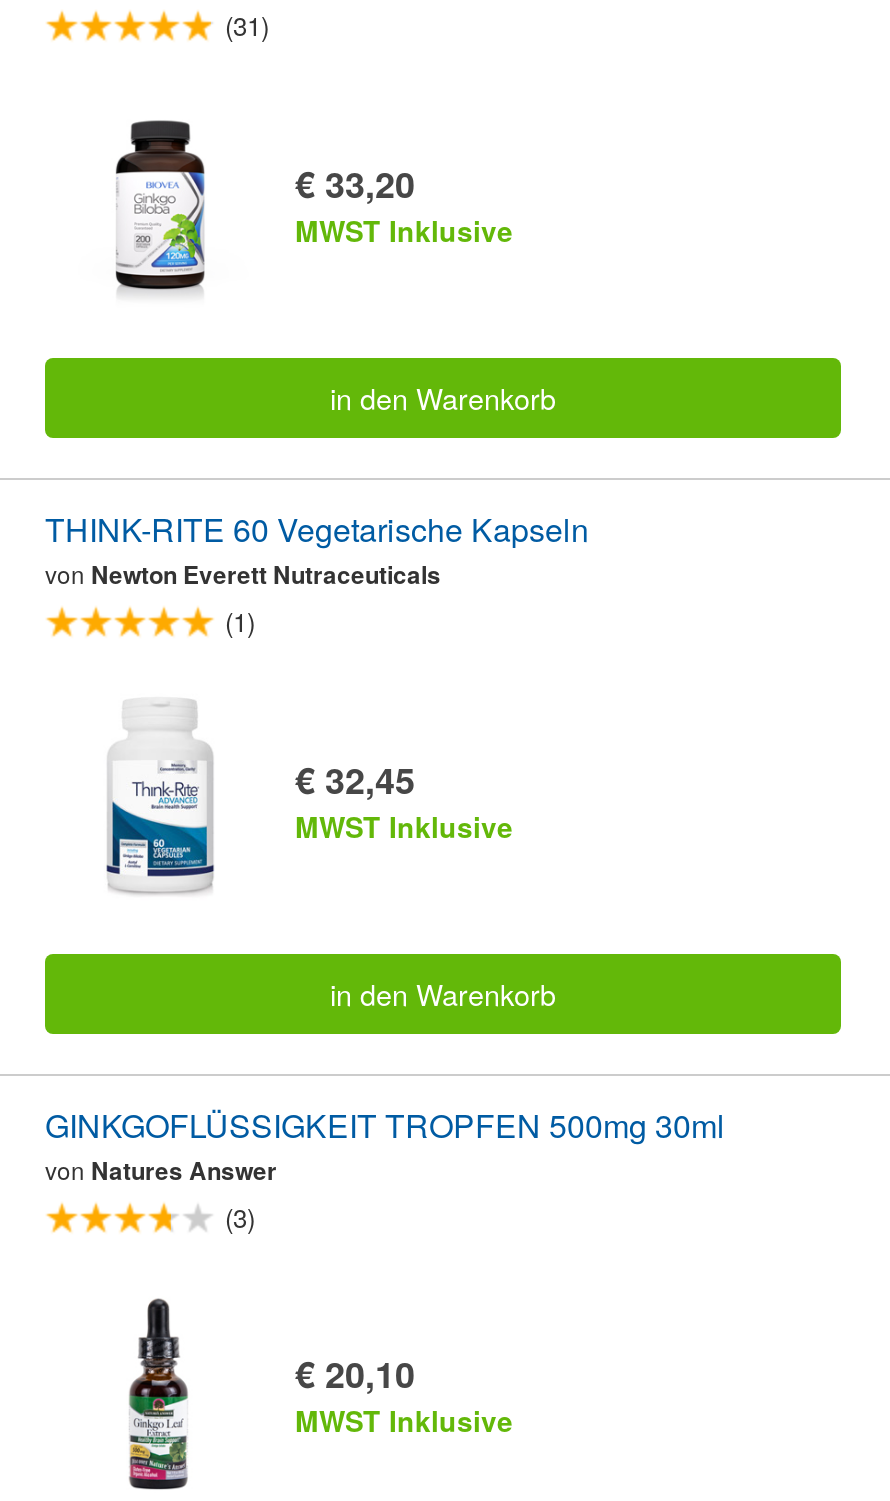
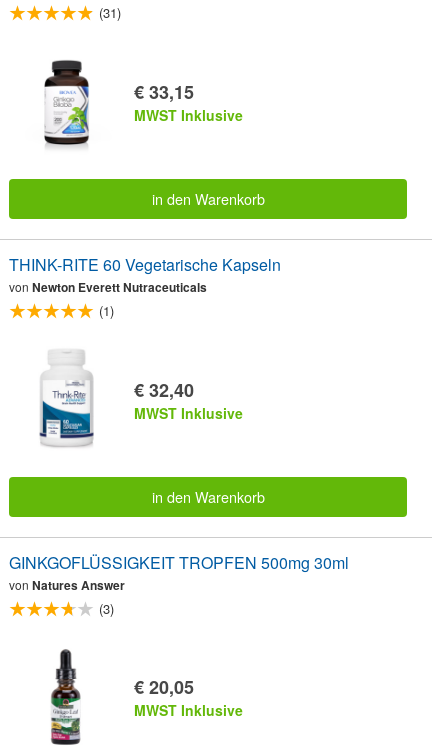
- € 33,20
+ € 33,15

- € 32,45
+ € 32,40

- € 20,10
+ € 20,05
